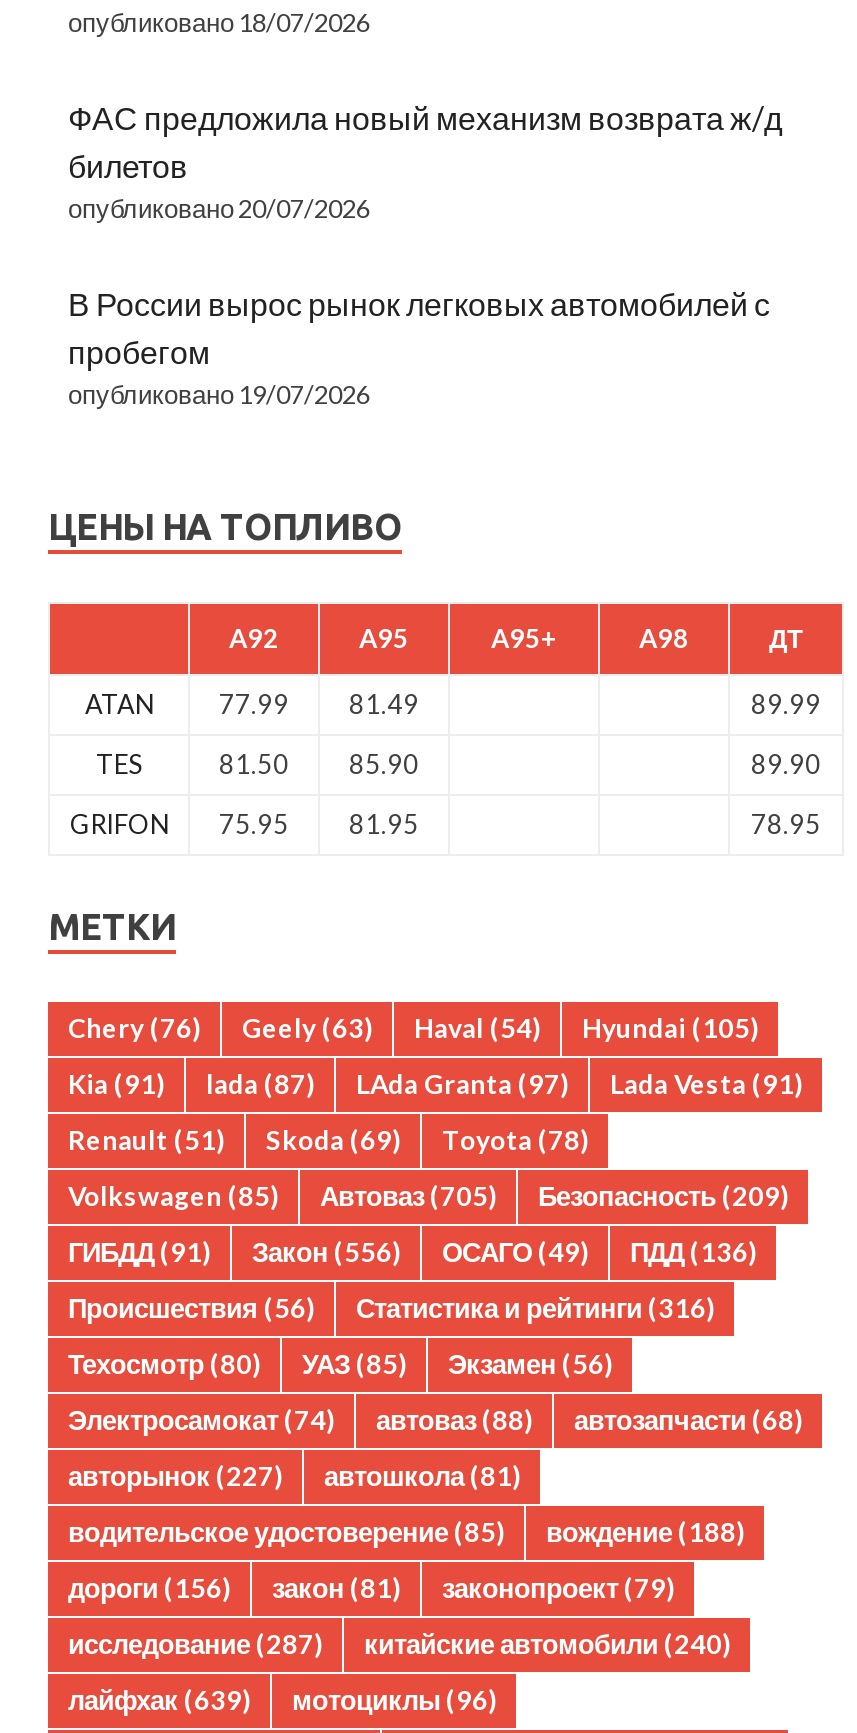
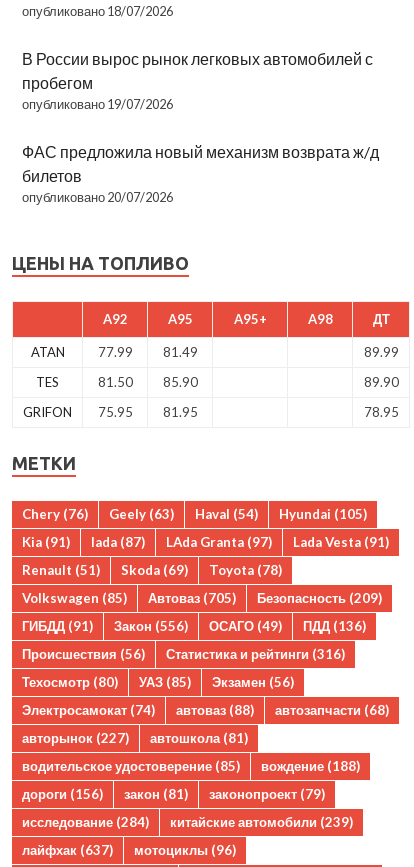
moved down: ФАС предложила новый механизм возврата ж/д | билетов | опубликовано 20/07/2026

moved up: В России вырос рынок легковых автомобилей с | пробегом | опубликовано 19/07/2026

- исследование (287)
+ исследование (284)

- китайские автомобили (240)
+ китайские автомобили (239)

- лайфхак (639) мотоциклы (96)
+ лайфхак (637) мотоциклы (96)
